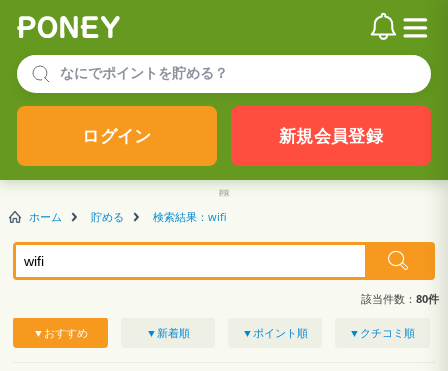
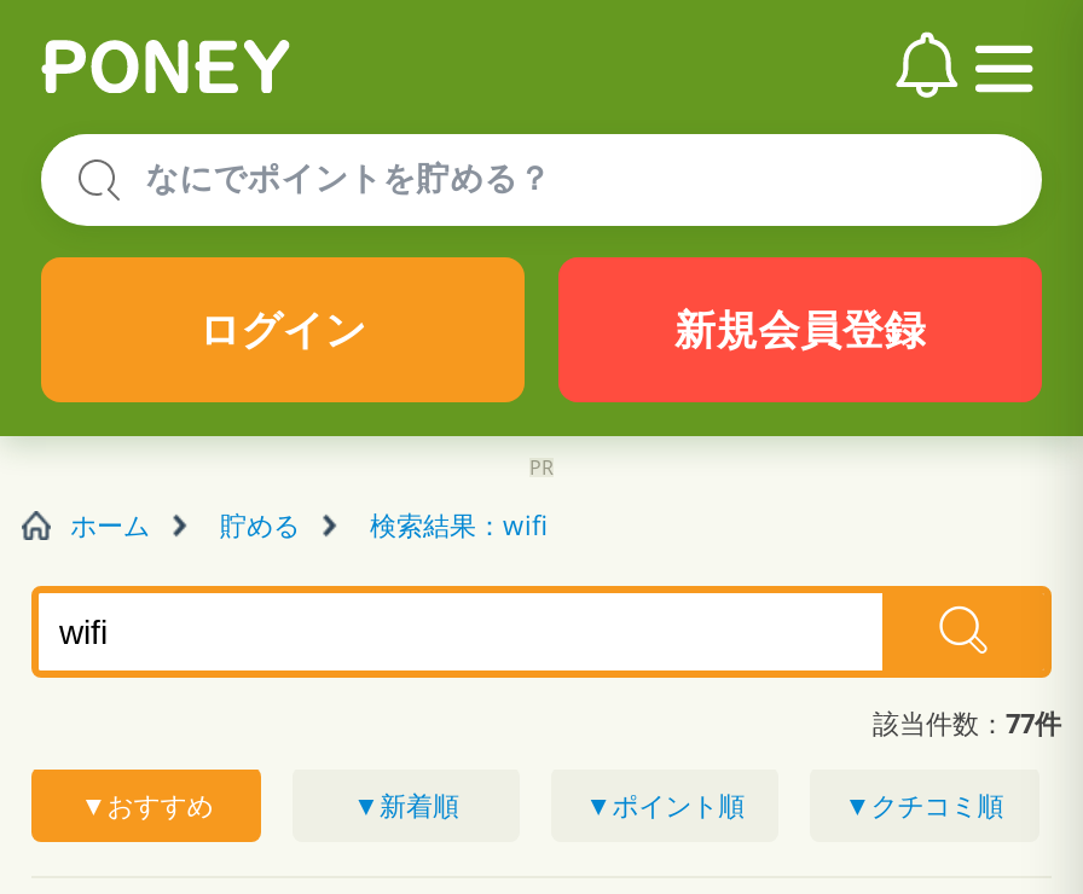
- 該当件数：80件
+ 該当件数：77件
